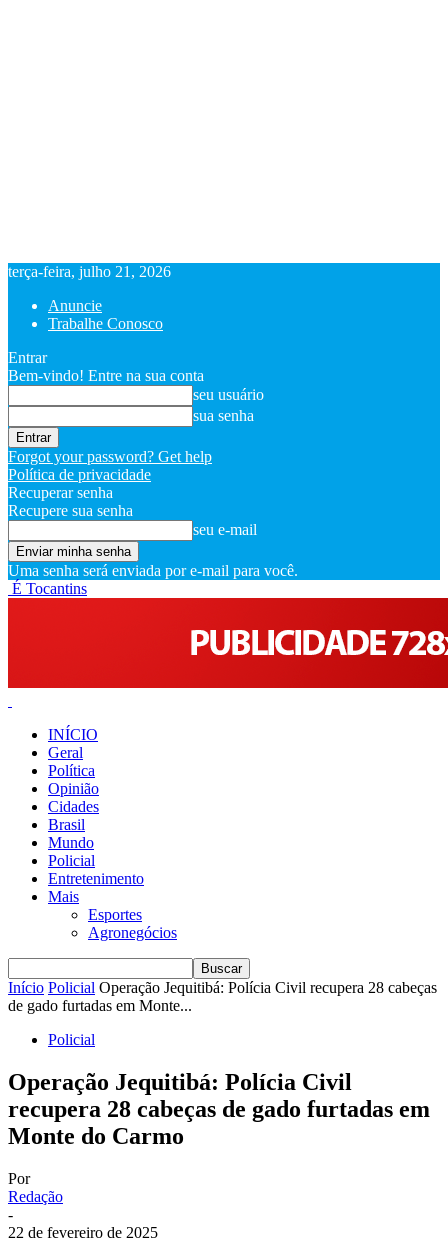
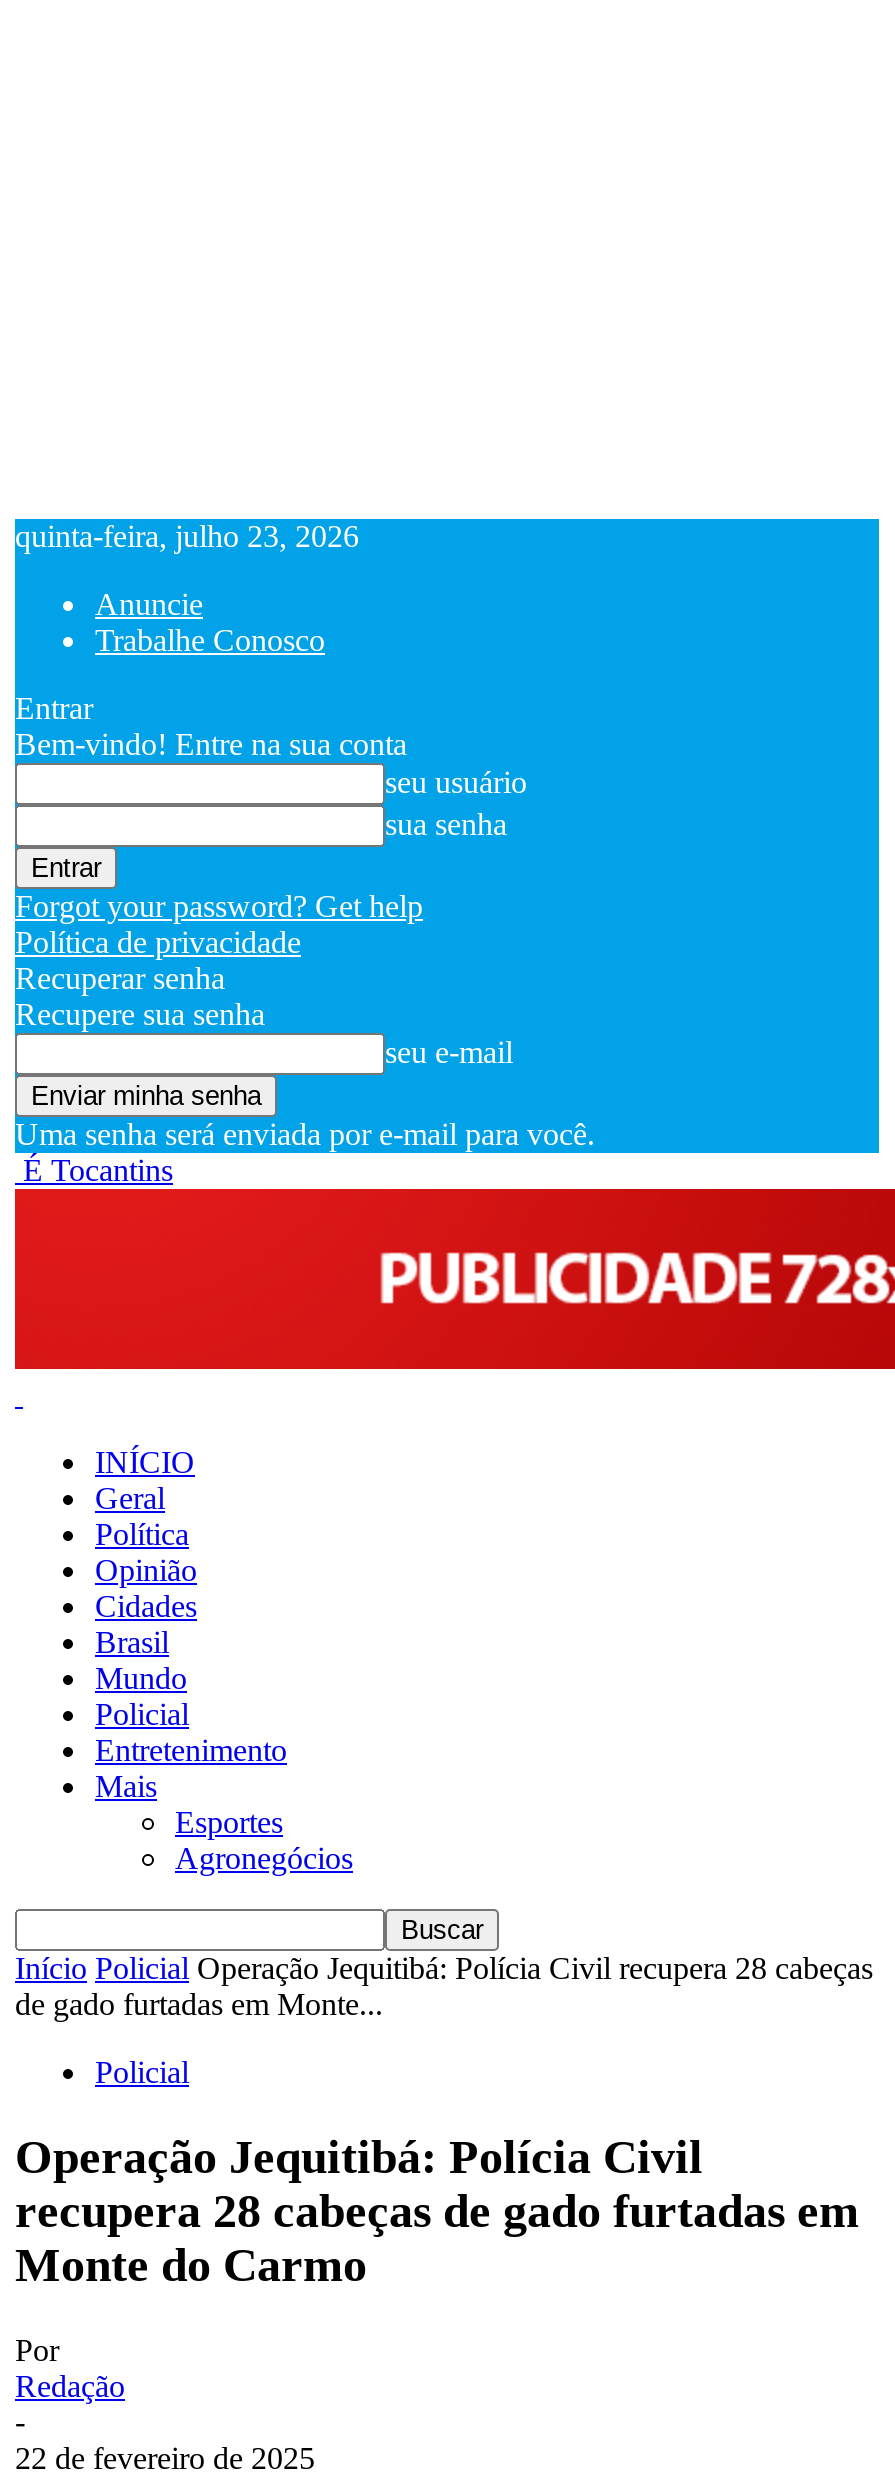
- terça-feira, julho 21, 2026
+ quinta-feira, julho 23, 2026
